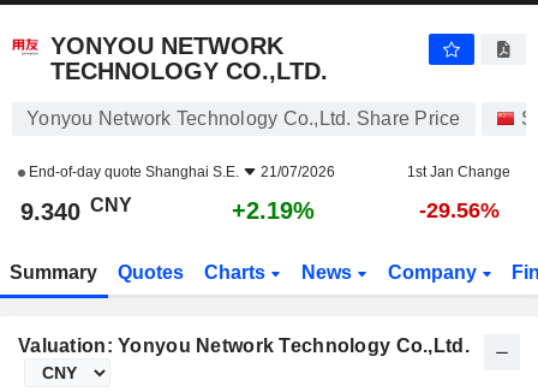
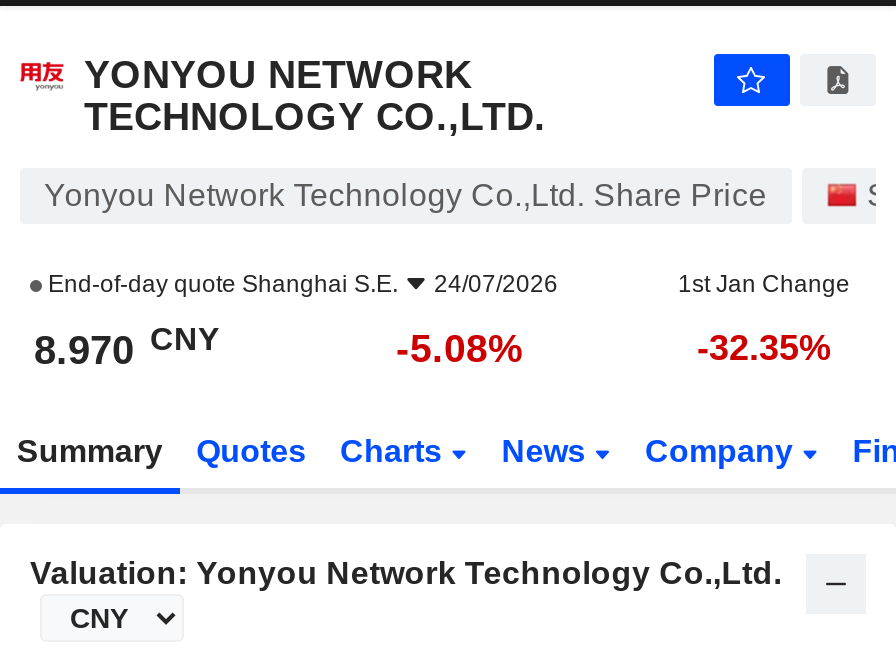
- End-of-day quote Shanghai S.E. 21/07/2026
+ End-of-day quote Shanghai S.E. 24/07/2026

- 9.340 CNY
+ 8.970 CNY

- +2.19%
+ -5.08%

- -29.56%
+ -32.35%
